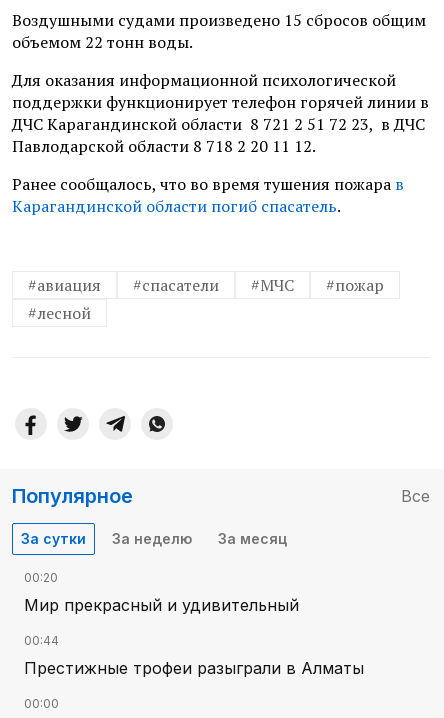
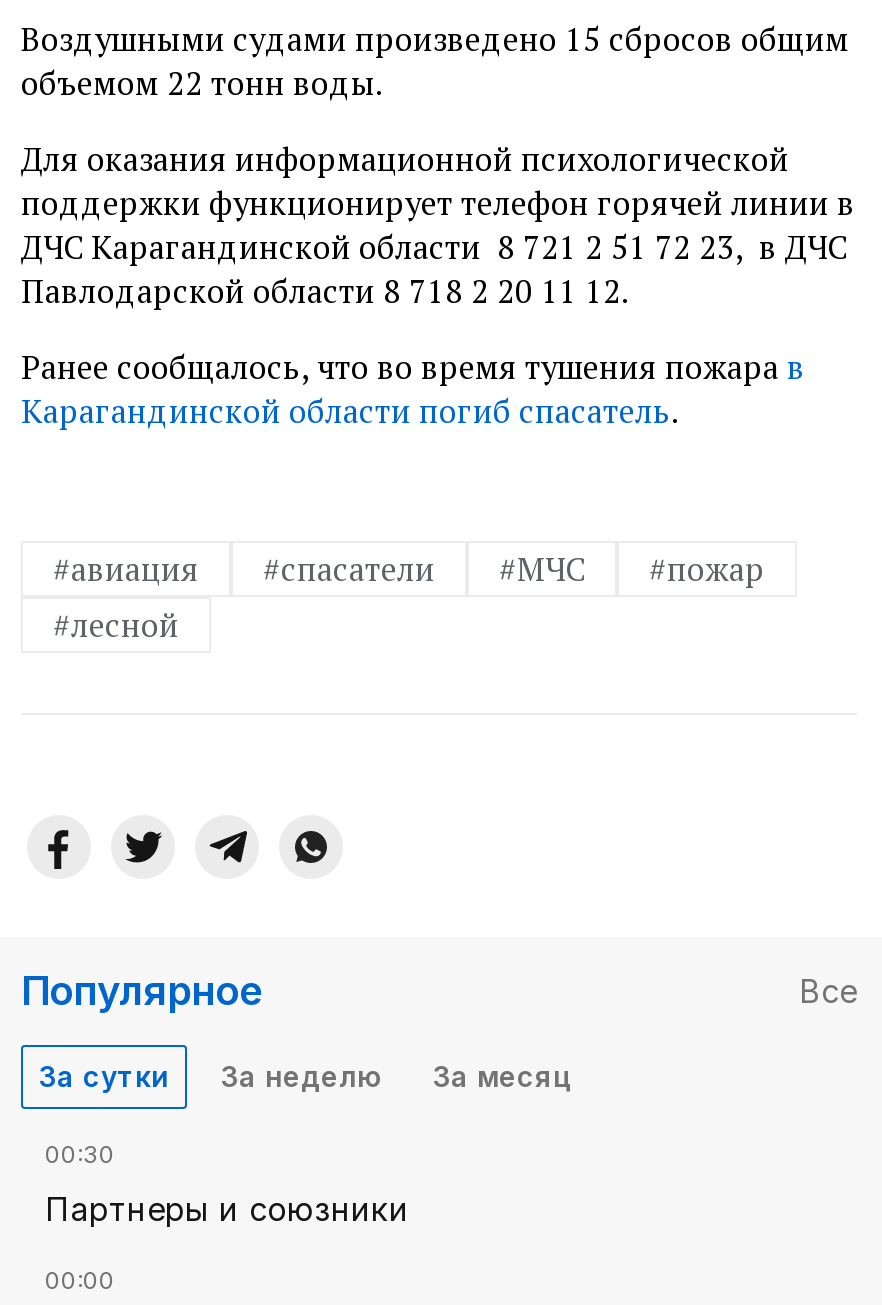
- 00:20
- Мир прекрасный и удивительный
- 00:44
- Престижные трофеи разыграли в Алматы
+ 00:30
+ Партнеры и союзники
